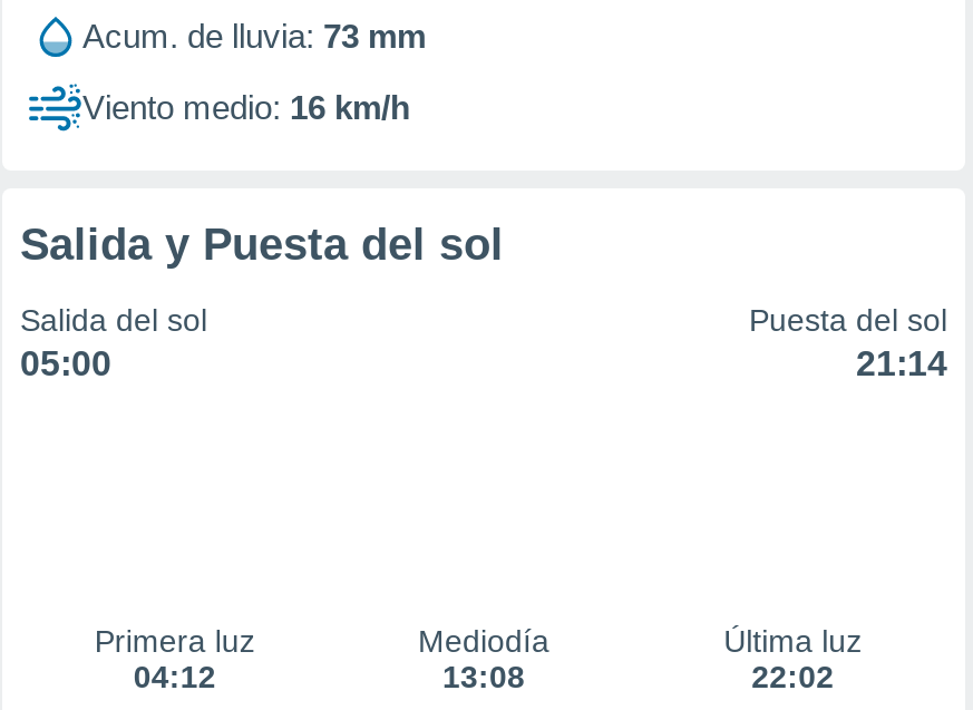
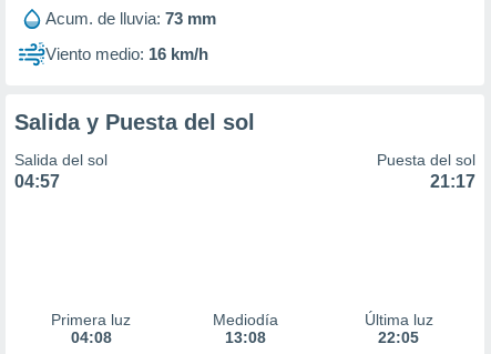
- 05:00
+ 04:57

- 21:14
+ 21:17

- 04:12
+ 04:08

- 22:02
+ 22:05
